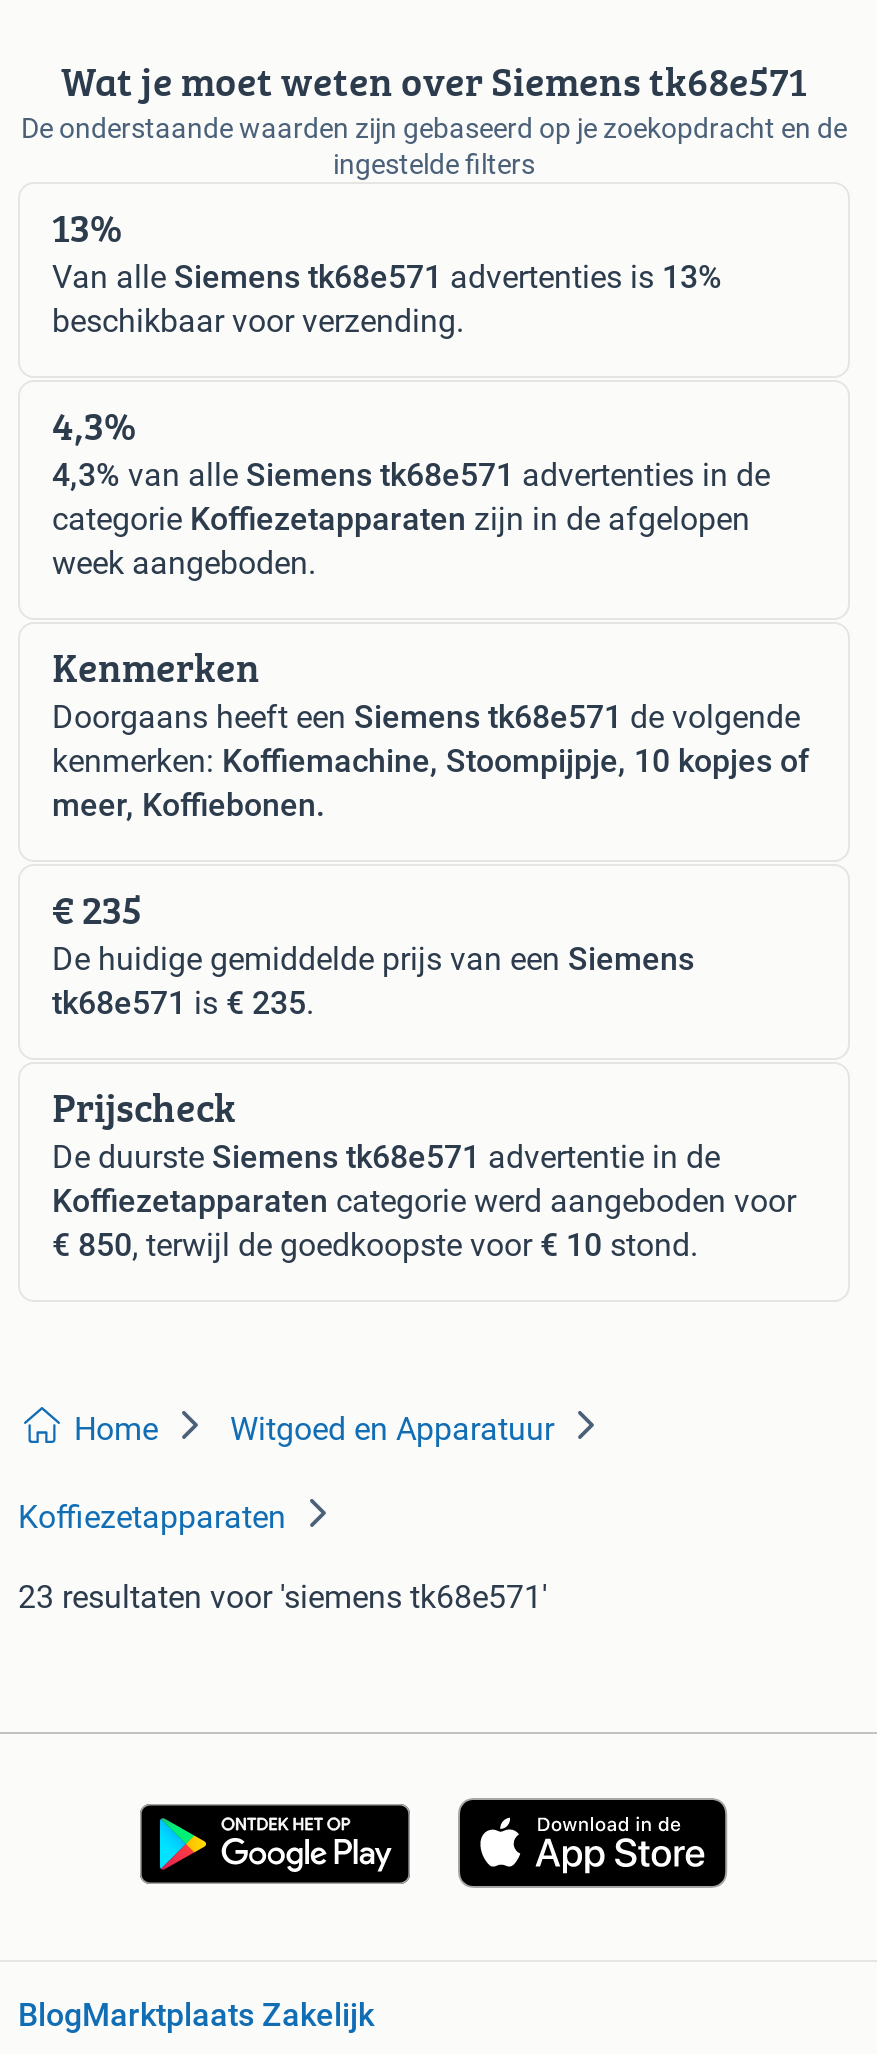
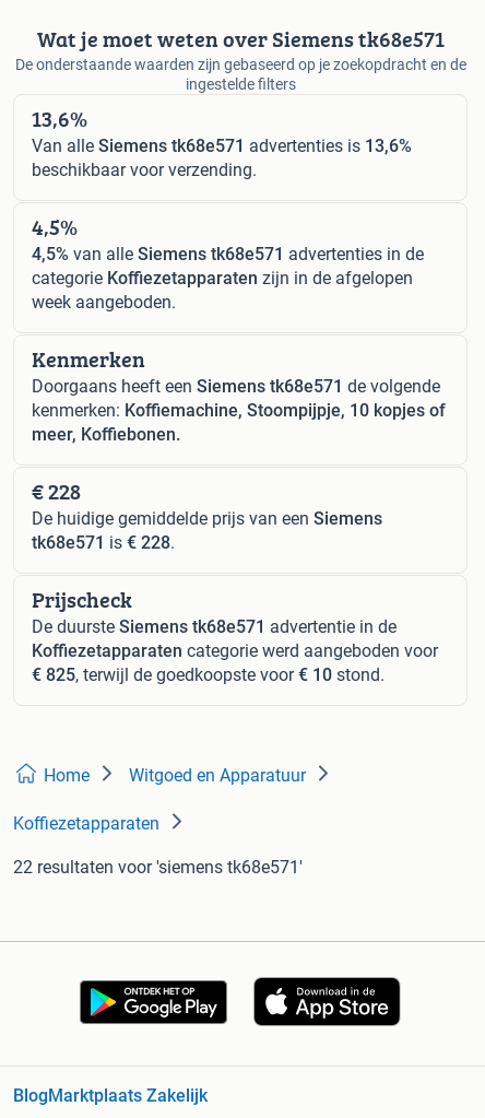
- 13%
+ 13,6%

- Van alle Siemens tk68e571 advertenties is 13%
+ Van alle Siemens tk68e571 advertenties is 13,6%

- 4,3%
+ 4,5%

- 4,3% van alle Siemens tk68e571 advertenties in de
+ 4,5% van alle Siemens tk68e571 advertenties in de

- € 235
+ € 228

- tk68e571 is € 235.
+ tk68e571 is € 228.

- € 850, terwijl de goedkoopste voor € 10 stond.
+ € 825, terwijl de goedkoopste voor € 10 stond.

- 23 resultaten voor 'siemens tk68e571'
+ 22 resultaten voor 'siemens tk68e571'
